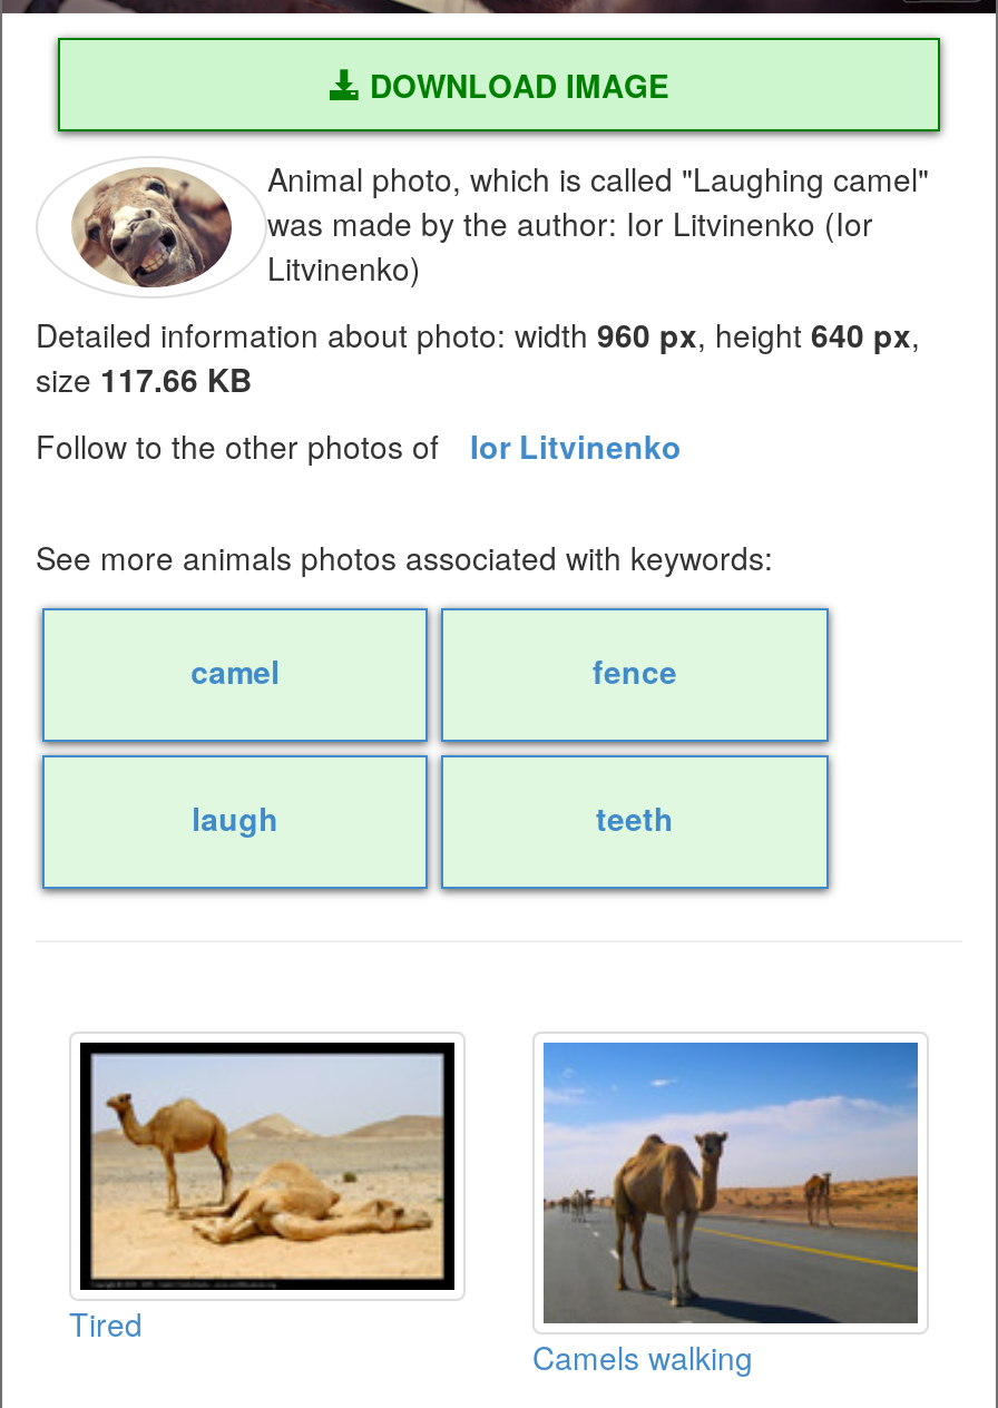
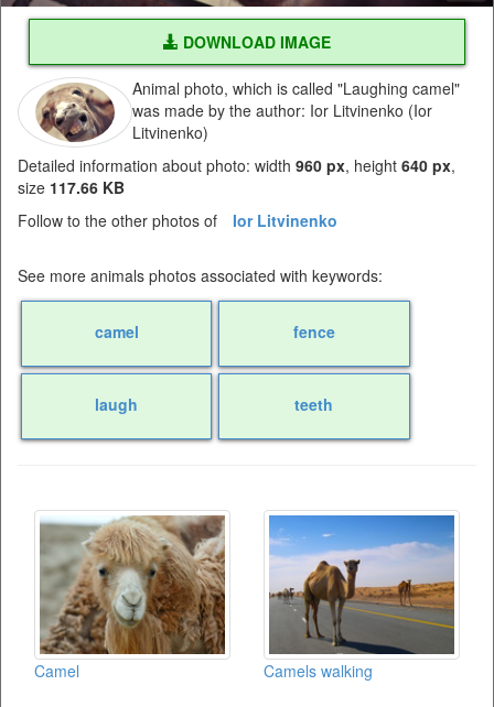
- [image]
- Tired
+ [image]
+ Camel
